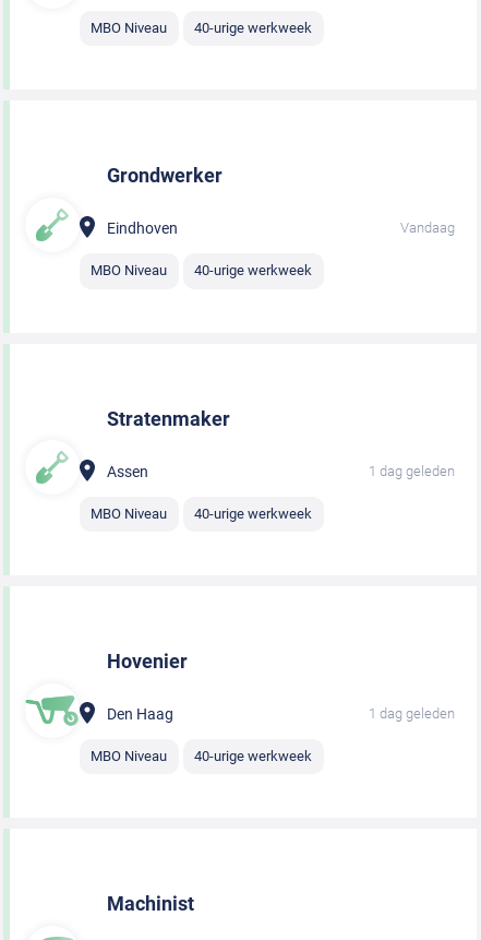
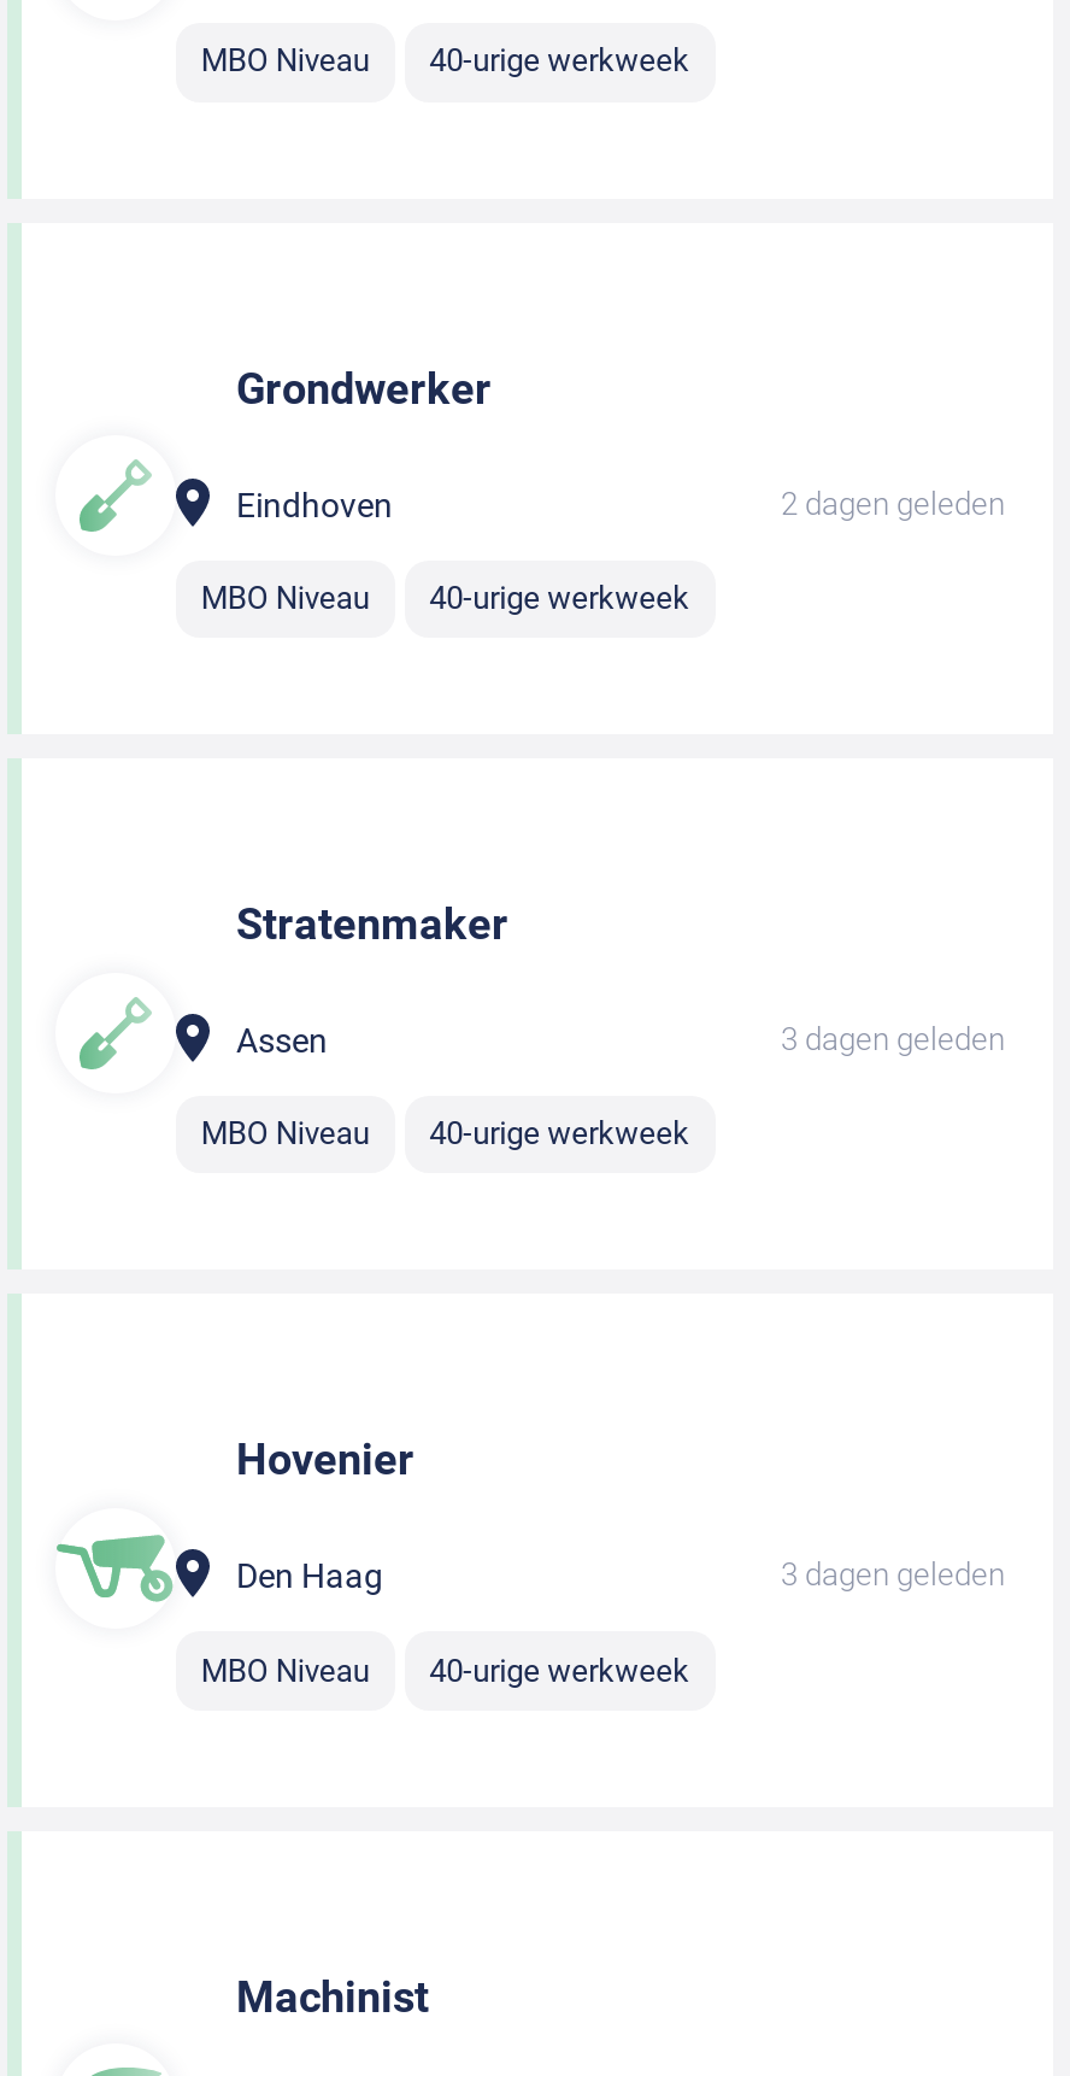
- Vandaag
+ 2 dagen geleden

- 1 dag geleden
+ 3 dagen geleden

- 1 dag geleden
+ 3 dagen geleden
